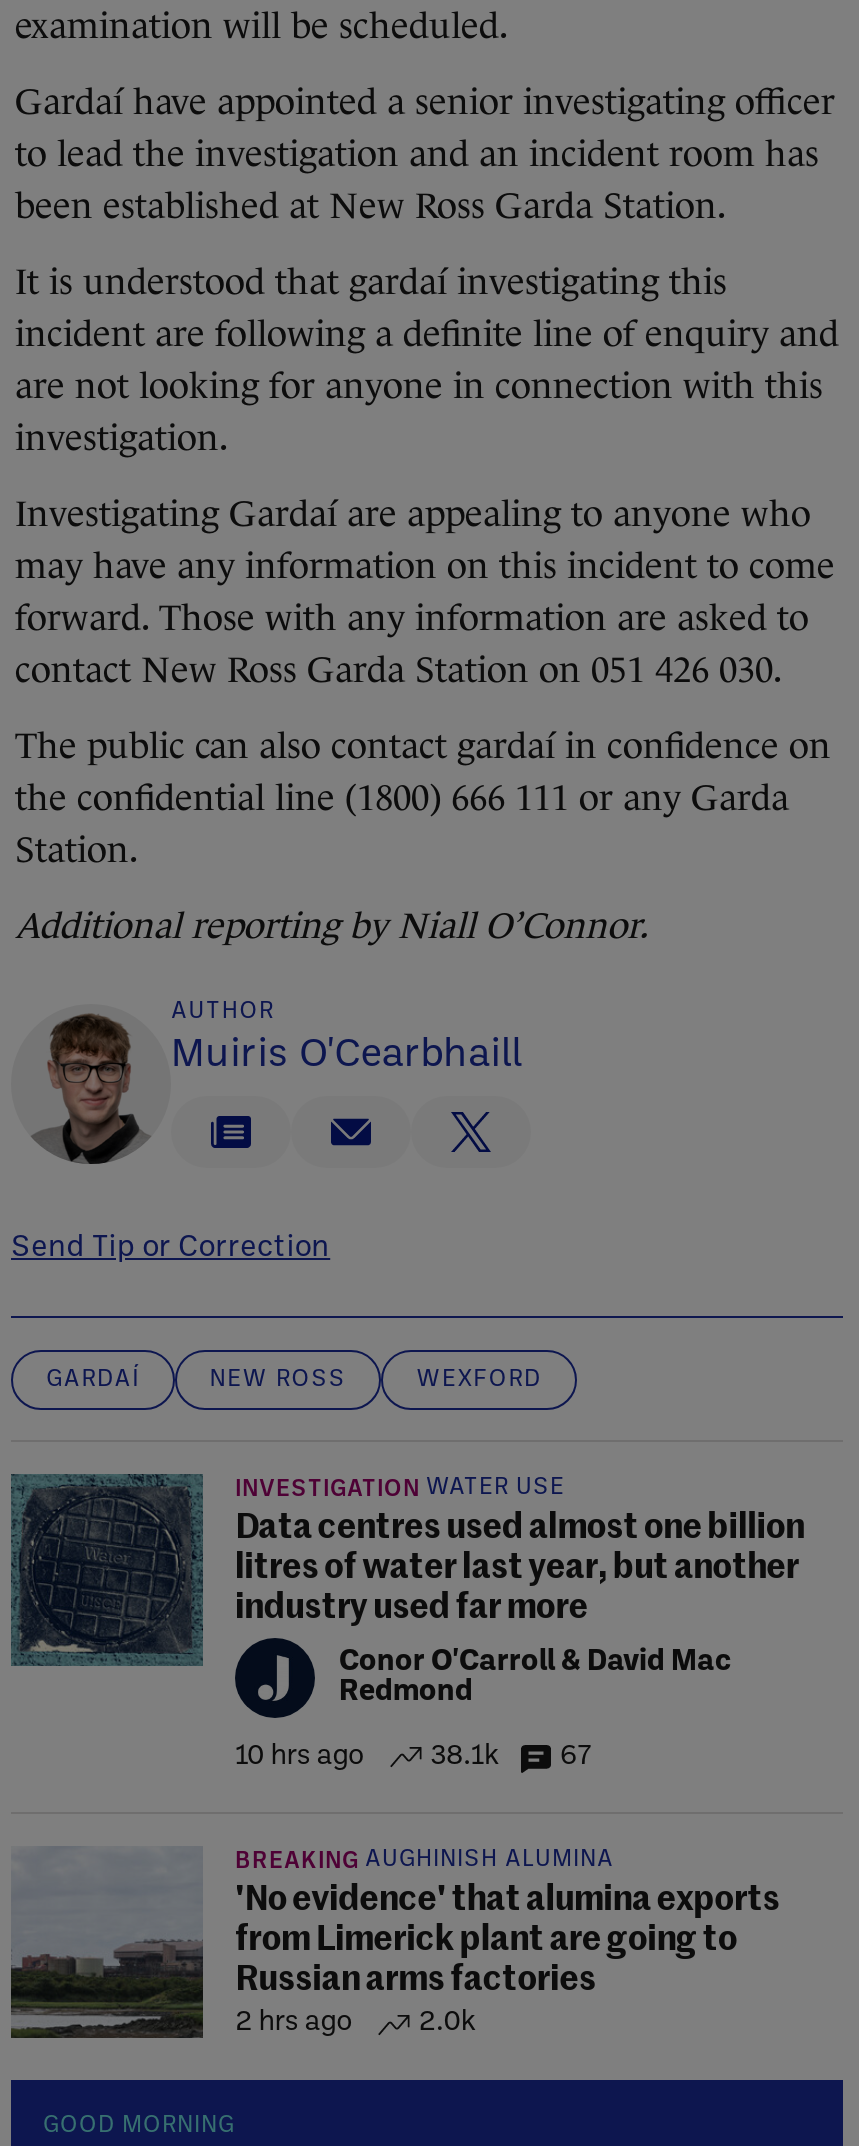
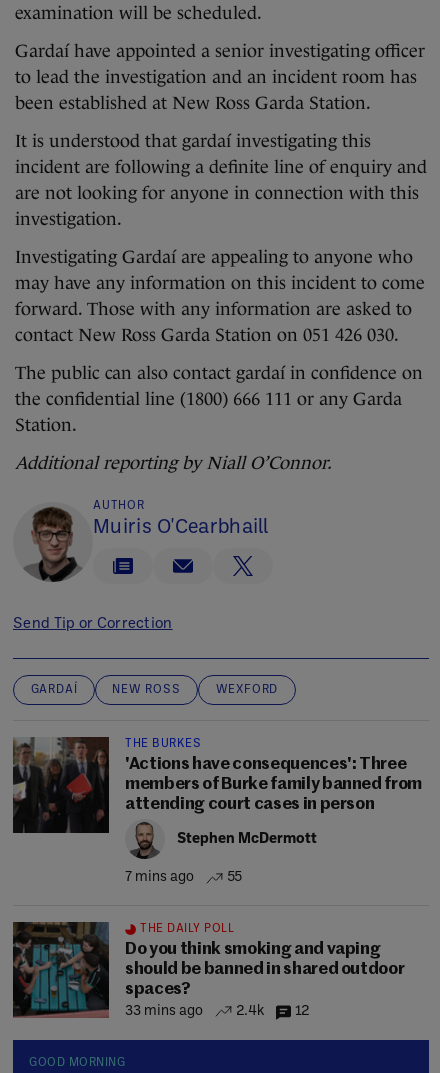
- [image]
- INVESTIGATION WATER USE
- Data centres used almost one billion
- litres of water last year, but another
- industry used far more
+ [image]
+ THE BURKES
+ 'Actions have consequences': Three
+ members of Burke family banned from
+ attending court cases in person

- [image]
- 10 hrs ago
- 38.1k
- 67
+ [image]
+ 7 mins ago
+ 55

- Conor O'Carroll & David Mac
- Redmond
+ Stephen McDermott

- [image]
- BREAKING AUGHINISH ALUMINA
- 'No evidence' that alumina exports
- from Limerick plant are going to
- Russian arms factories
- 2 hrs ago
- 2.0k
+ [image]
+ THE DAILY POLL
+ Do you think smoking and vaping
+ should be banned in shared outdoor
+ spaces?
+ 33 mins ago
+ 2.4k
+ 12
